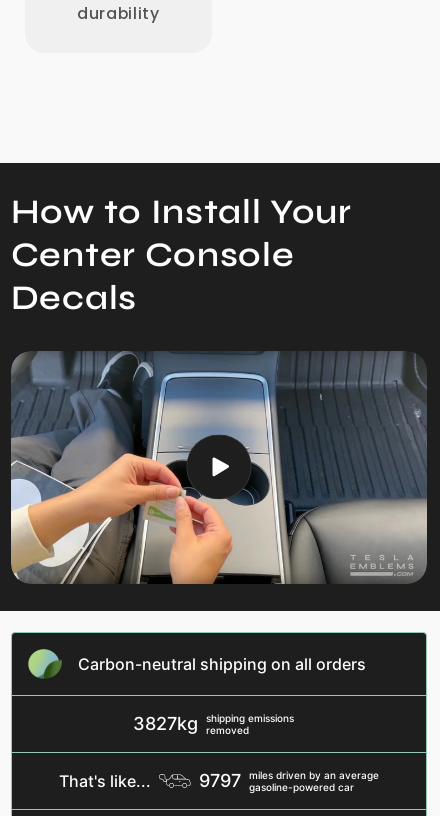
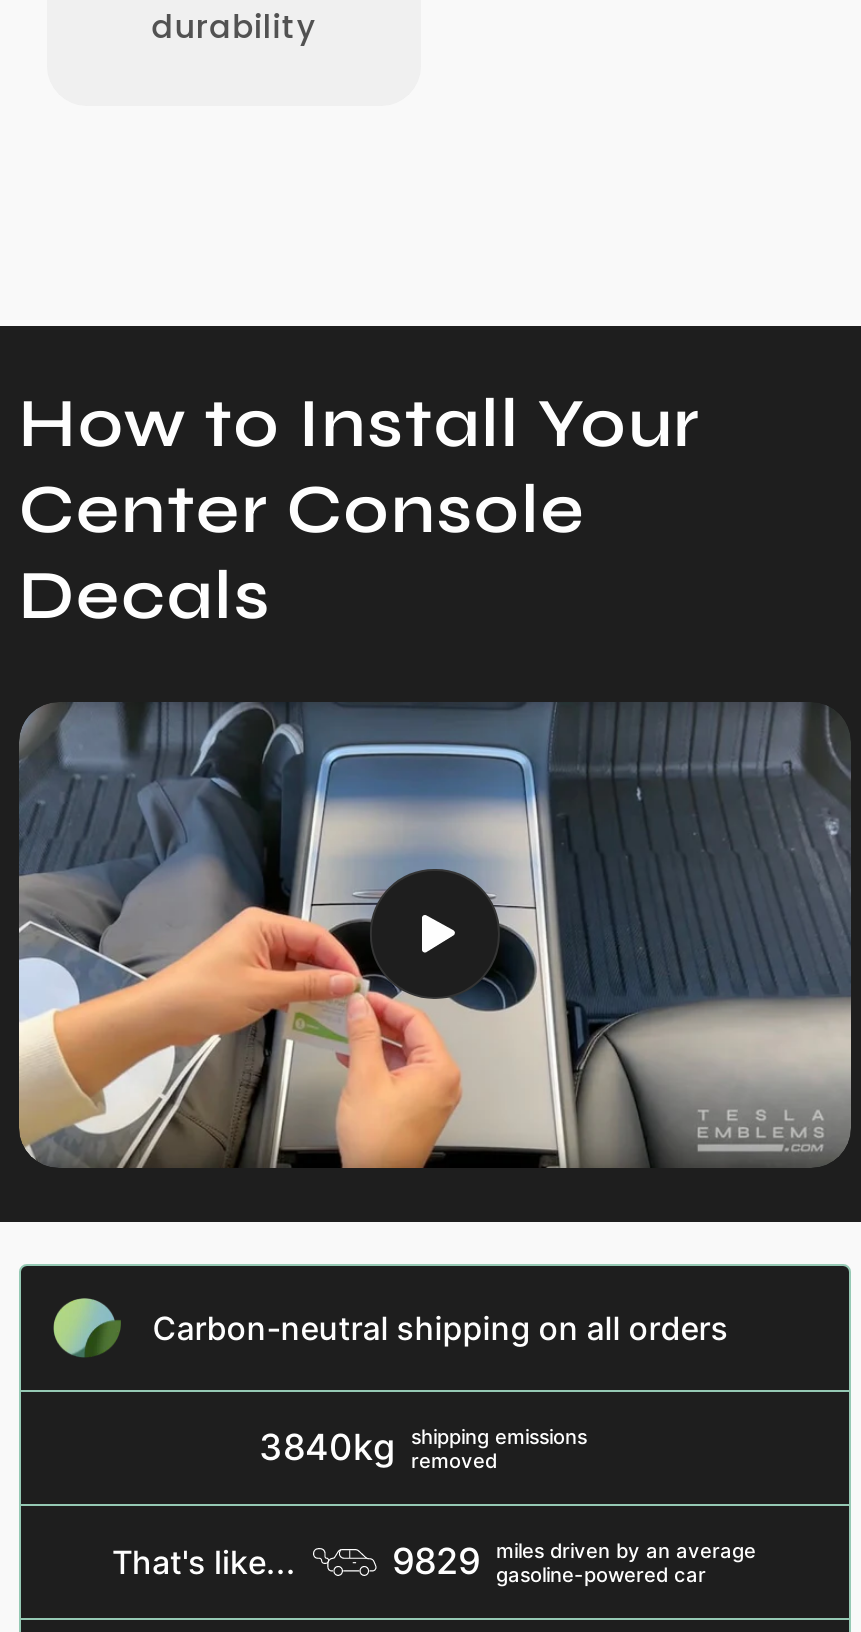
- 3827kg shipping emissions removed
+ 3840kg shipping emissions removed

- 9797 miles driven by an average gasoline-powered car
+ 9829 miles driven by an average gasoline-powered car
